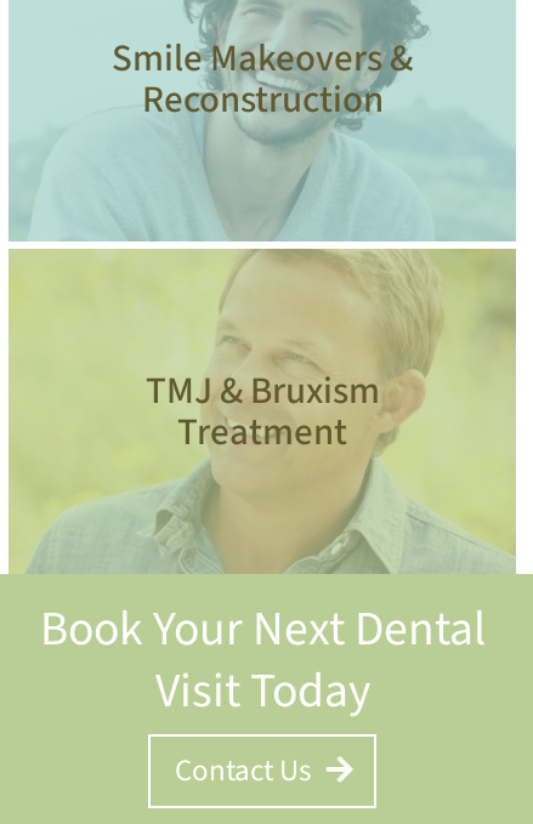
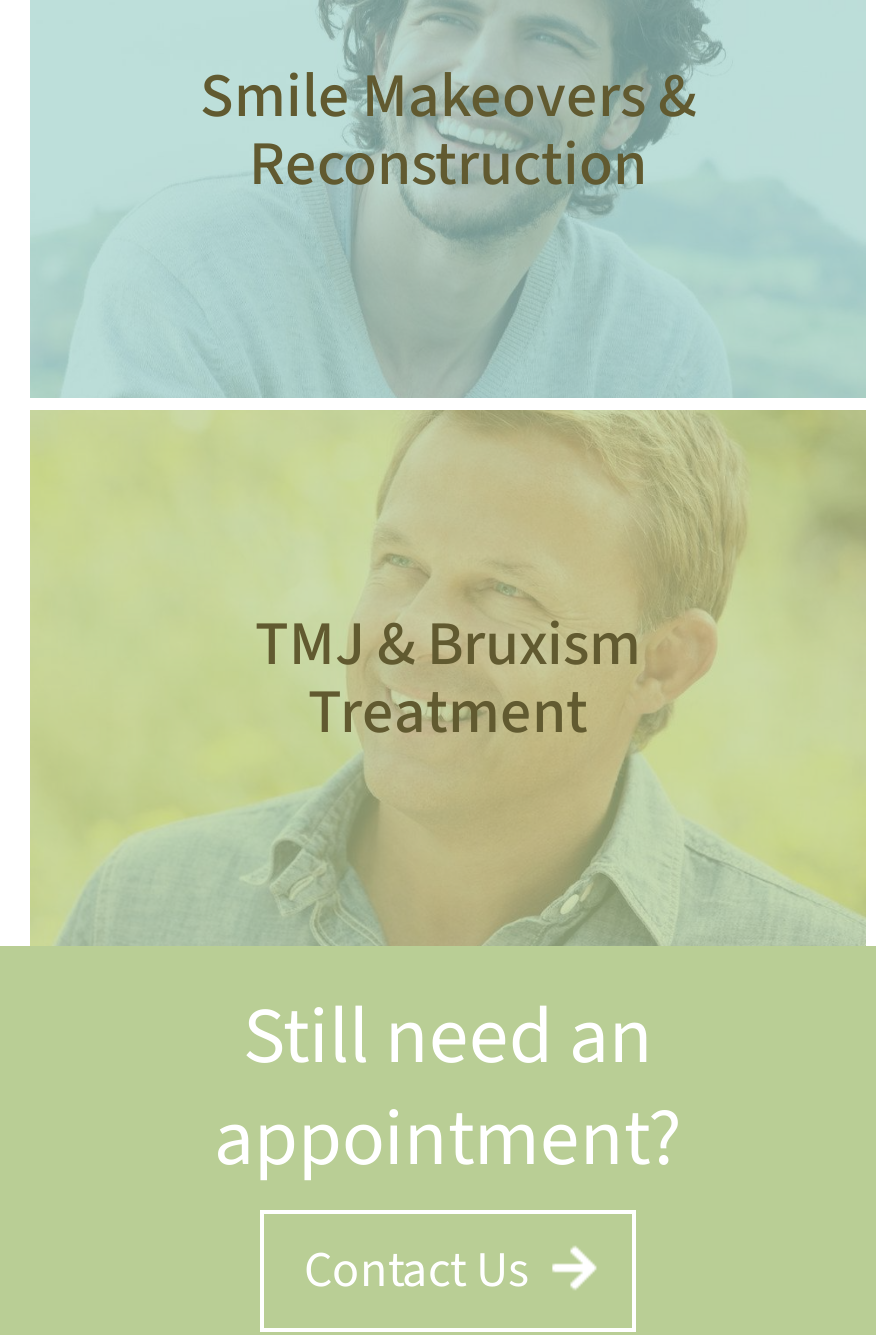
- Book Your Next Dental
- Visit Today
+ Still need an
+ appointment?
